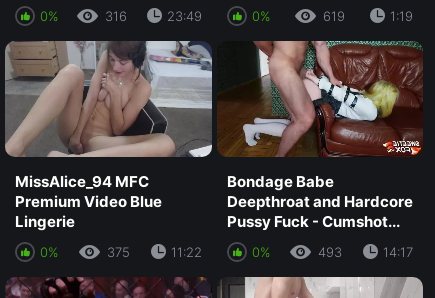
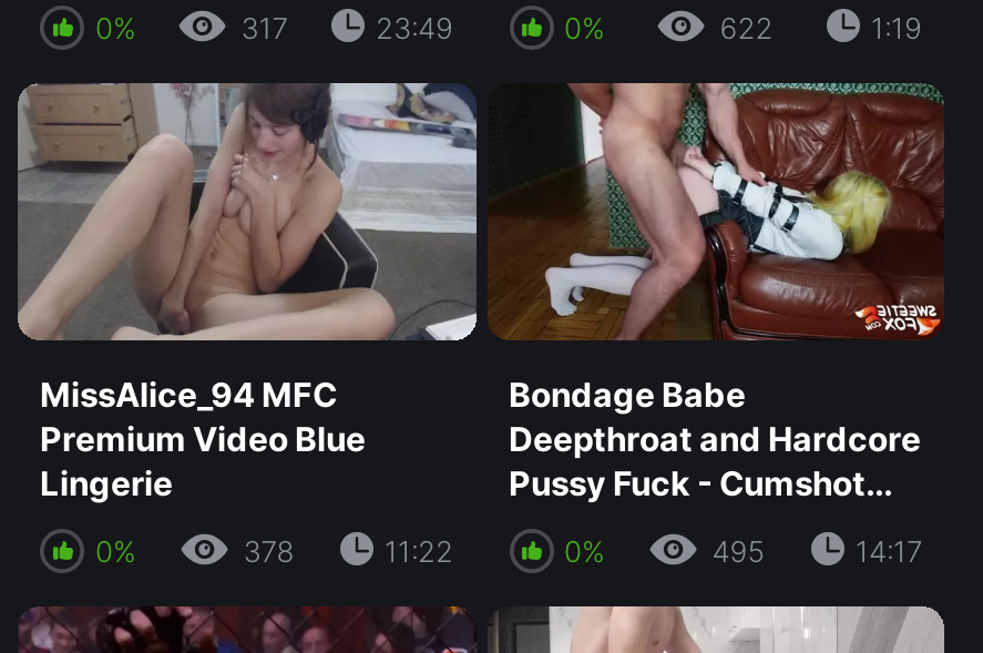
- 316
+ 317

- 619
+ 622

- 375
+ 378

- 493
+ 495
